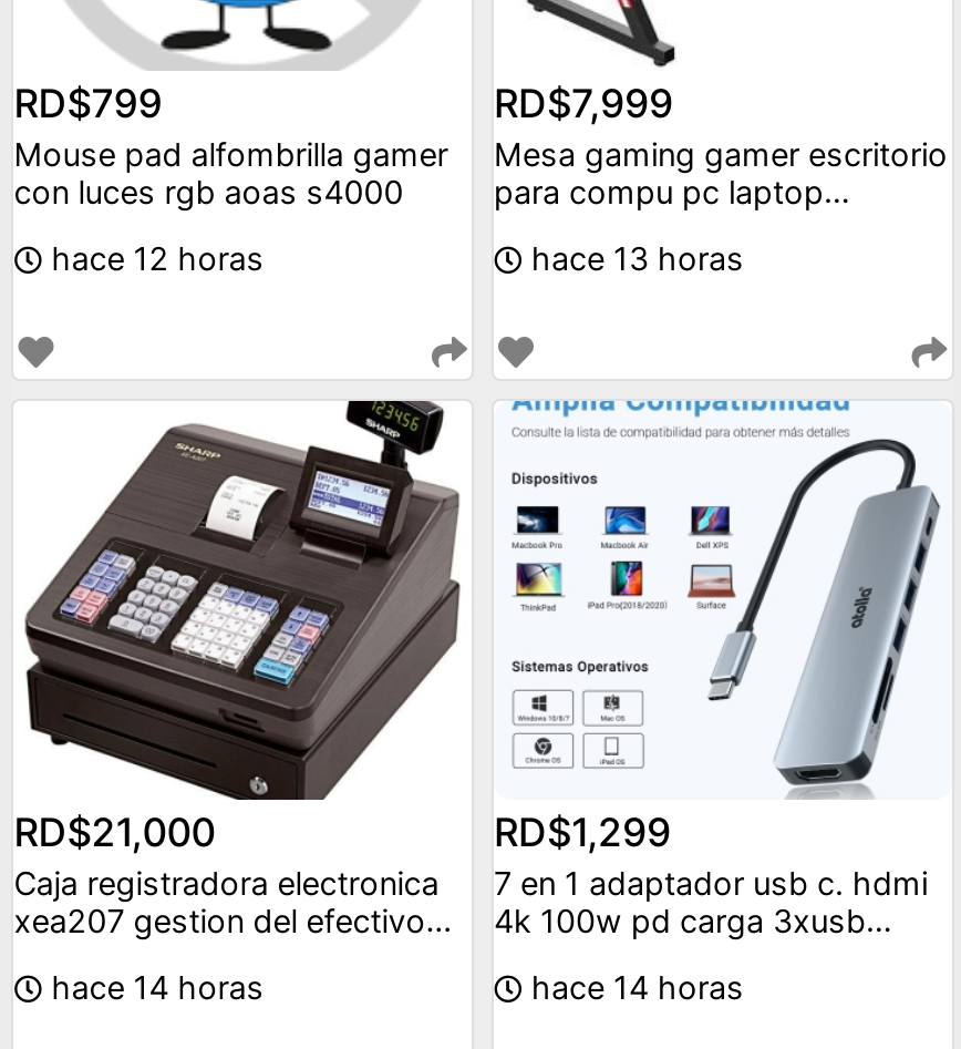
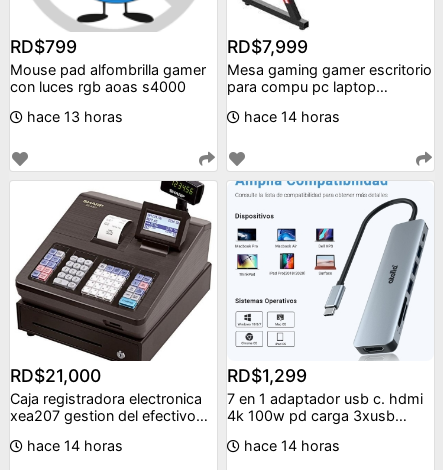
- hace 12 horas
+ hace 13 horas

- hace 13 horas
+ hace 14 horas
